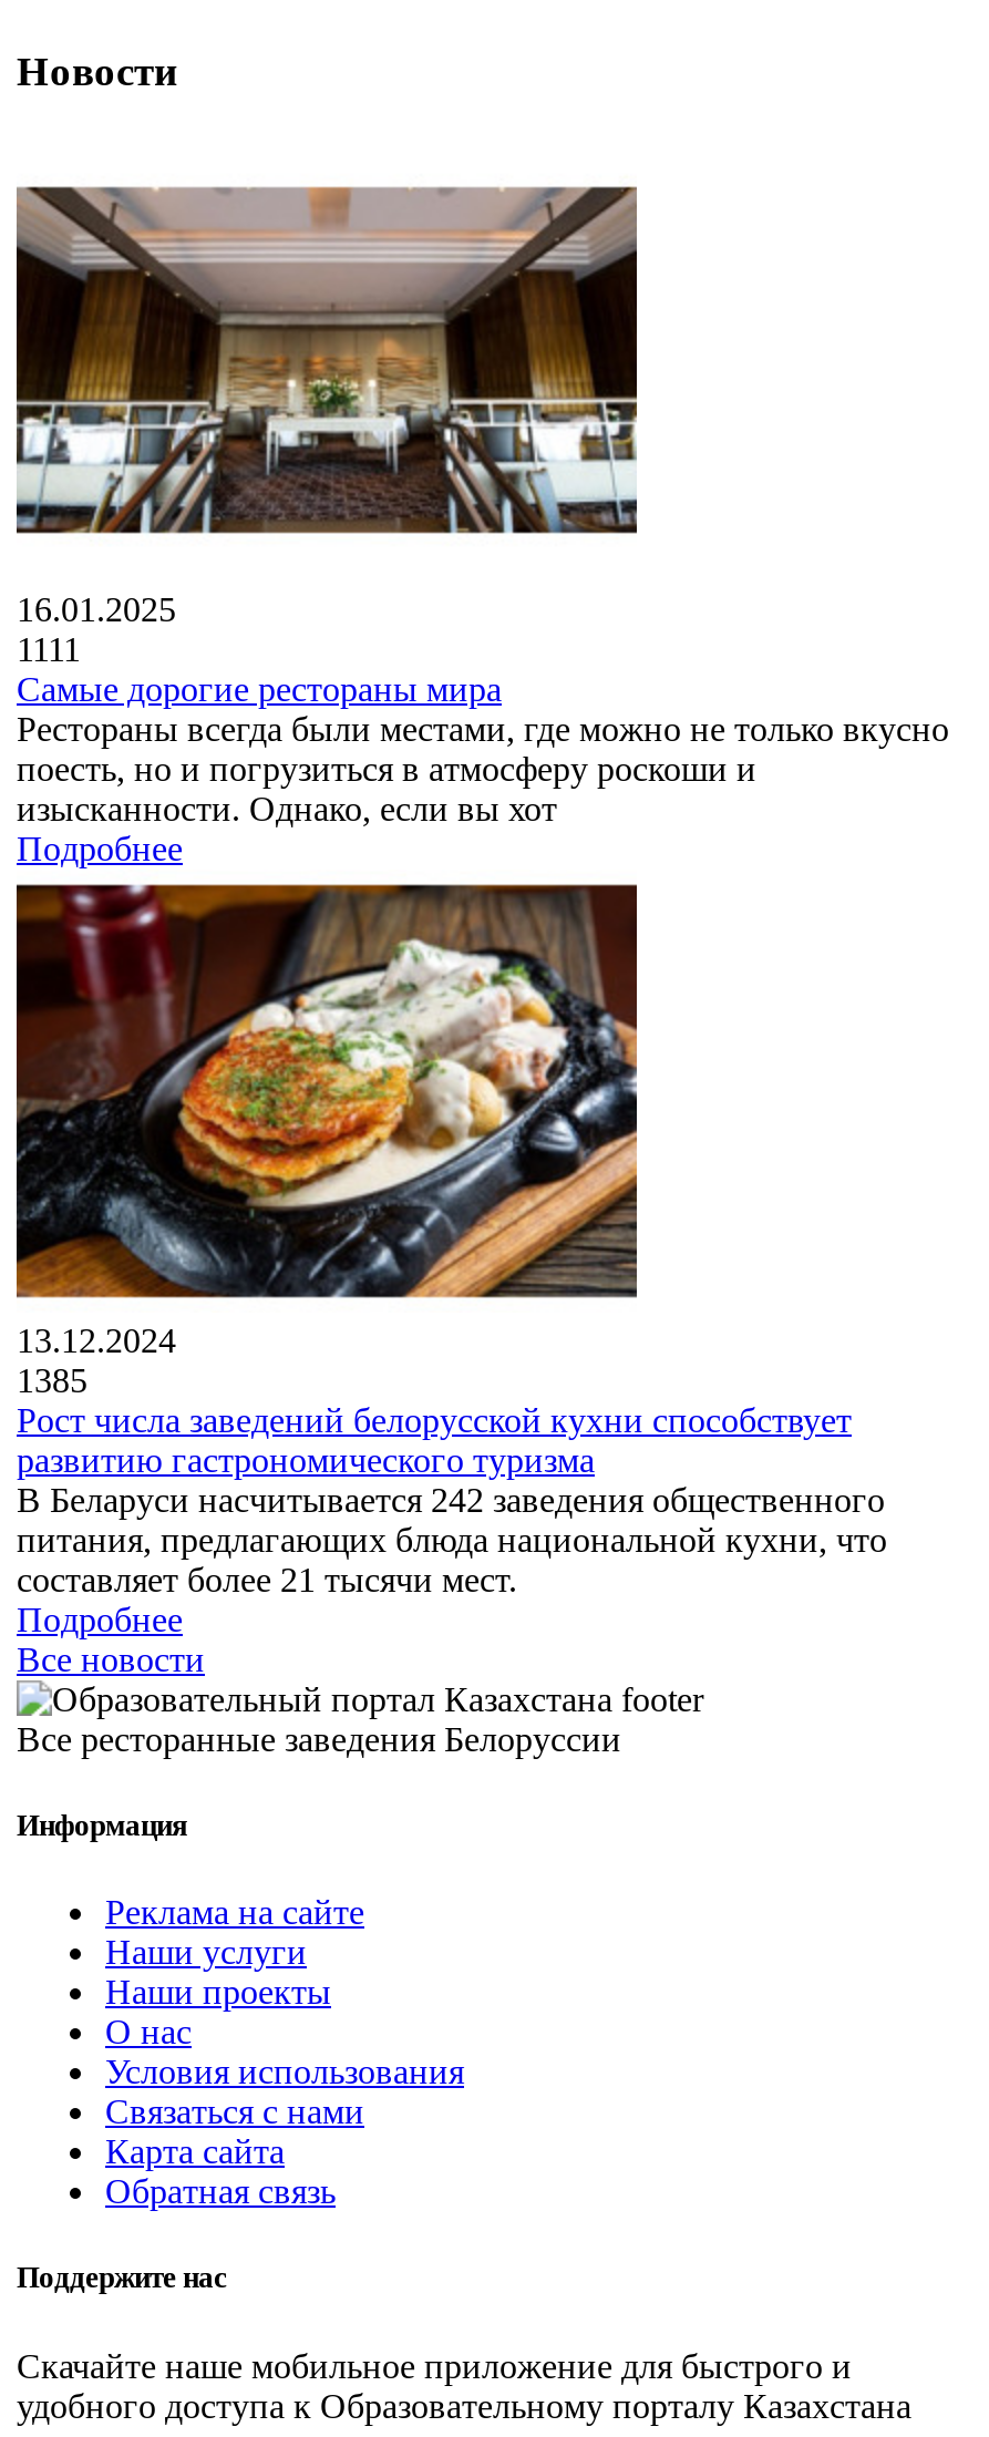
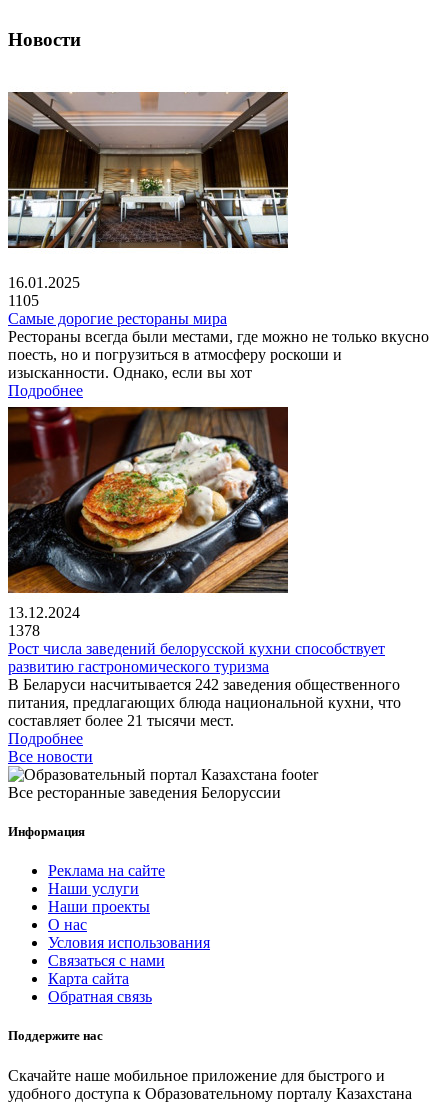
- 1111
+ 1105

- 1385
+ 1378
